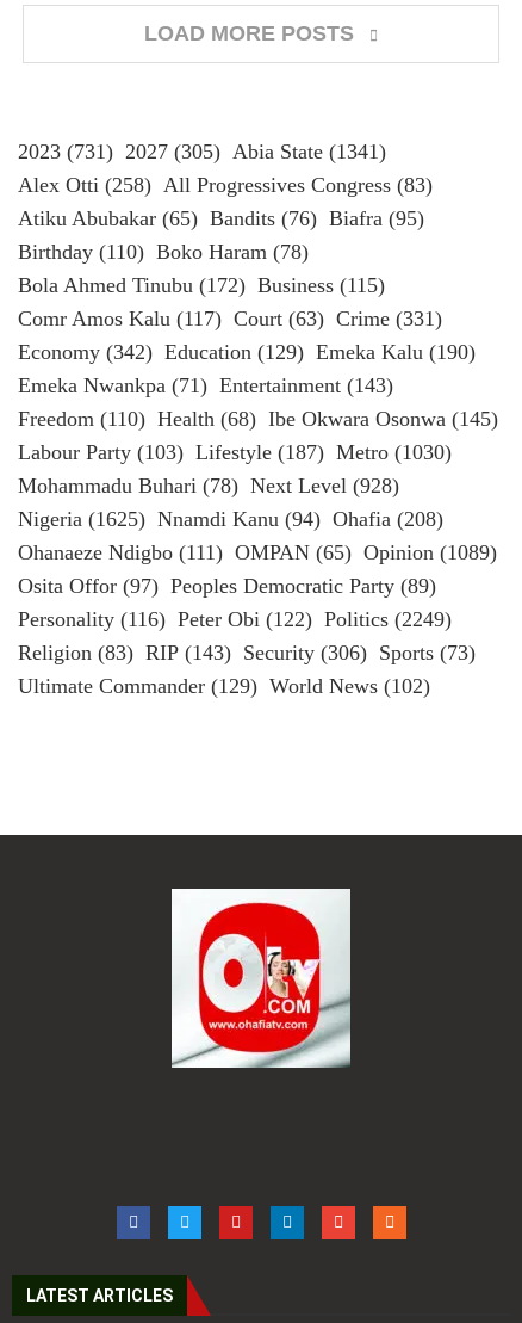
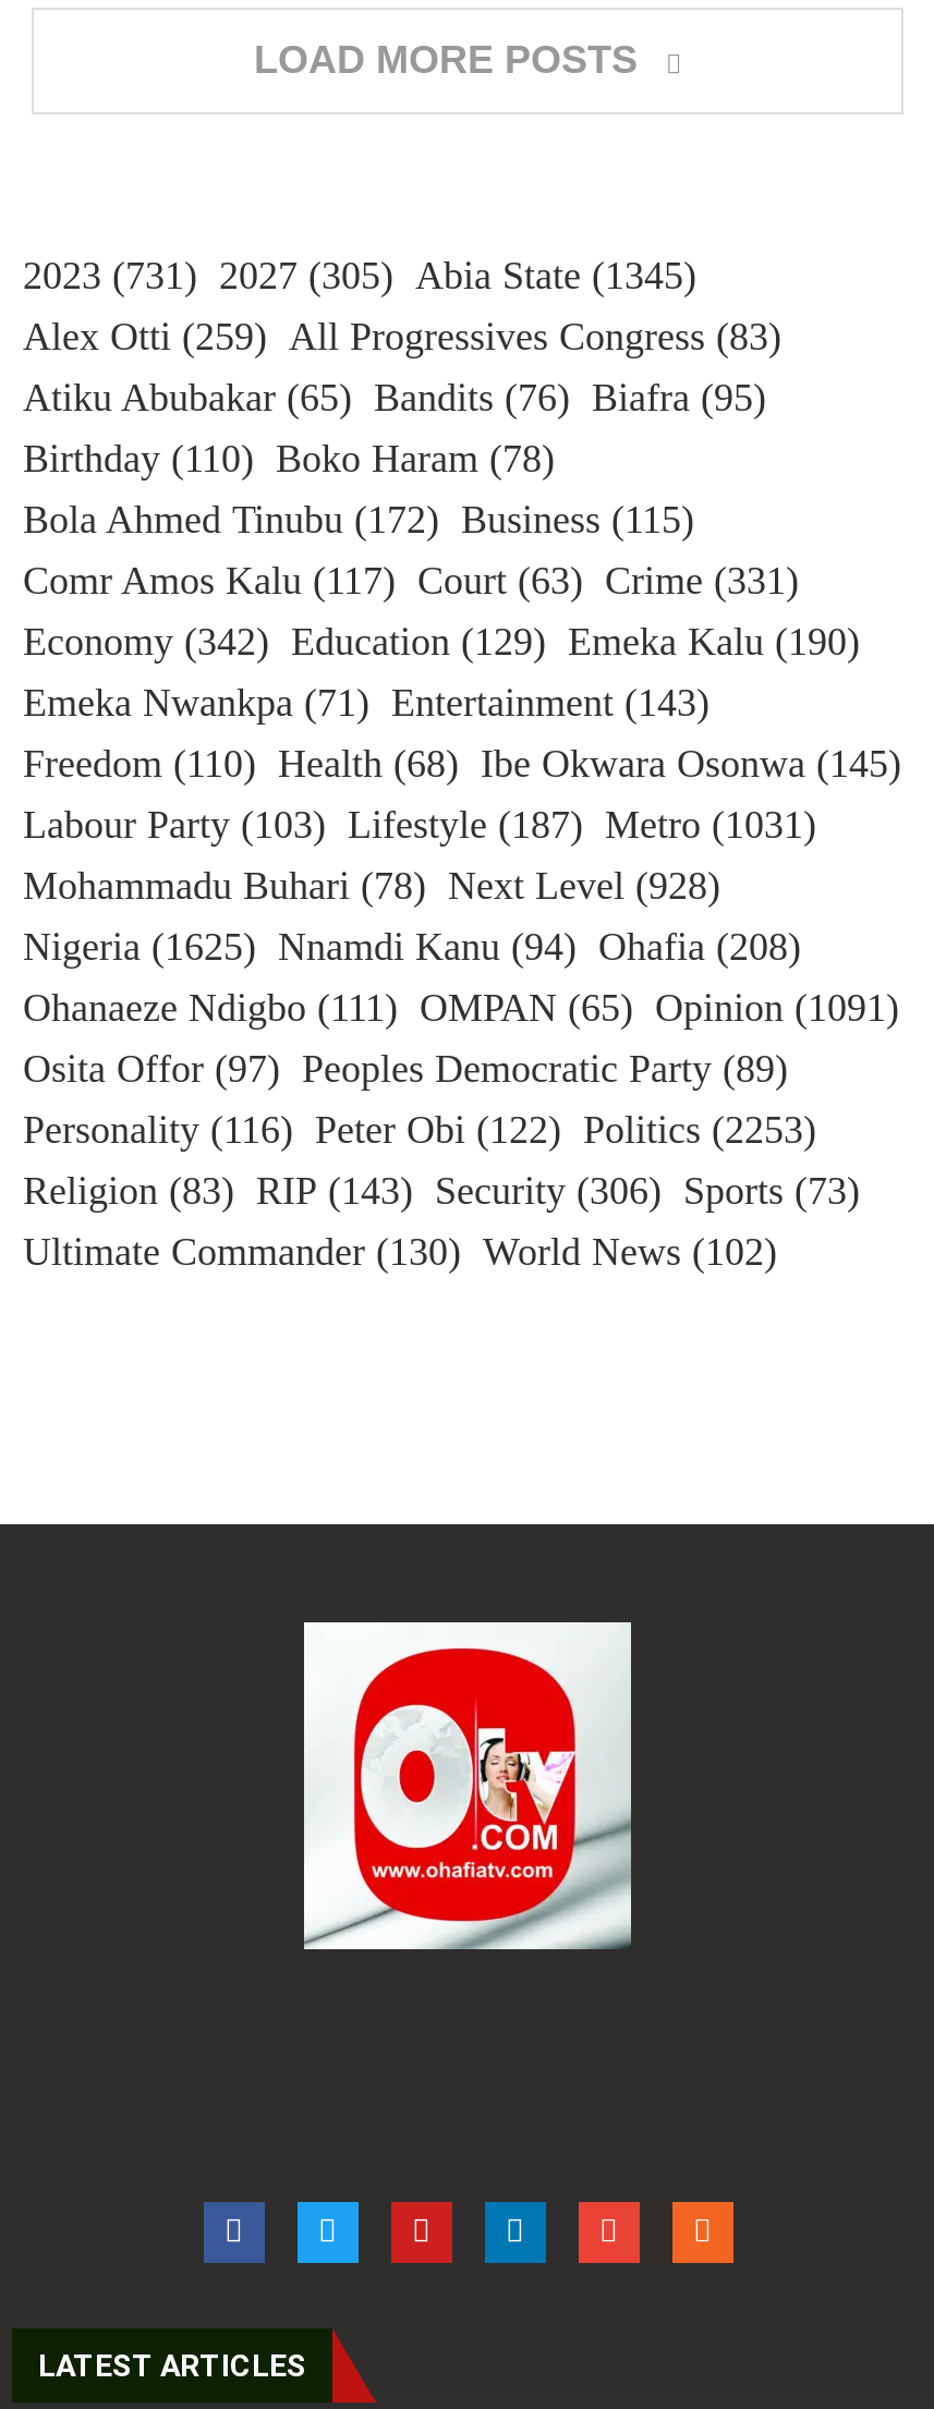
- 2023 (731) 2027 (305) Abia State (1341)
+ 2023 (731) 2027 (305) Abia State (1345)

- Alex Otti (258) All Progressives Congress (83)
+ Alex Otti (259) All Progressives Congress (83)

- Labour Party (103) Lifestyle (187) Metro (1030)
+ Labour Party (103) Lifestyle (187) Metro (1031)

- Ohanaeze Ndigbo (111) OMPAN (65) Opinion (1089)
+ Ohanaeze Ndigbo (111) OMPAN (65) Opinion (1091)

- Personality (116) Peter Obi (122) Politics (2249)
+ Personality (116) Peter Obi (122) Politics (2253)

- Ultimate Commander (129) World News (102)
+ Ultimate Commander (130) World News (102)
